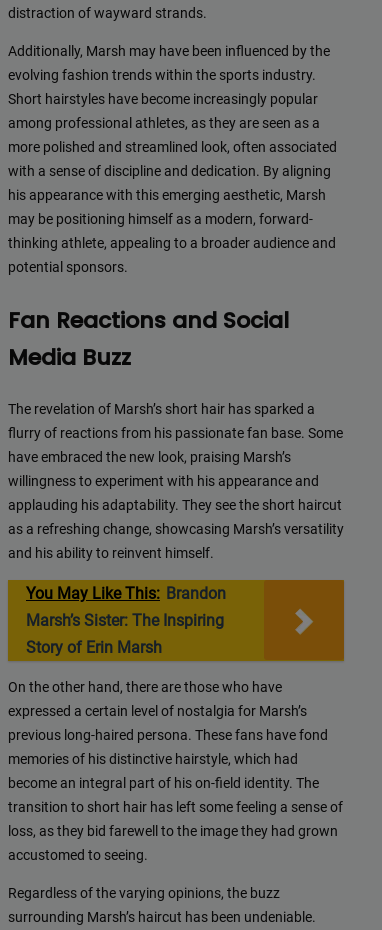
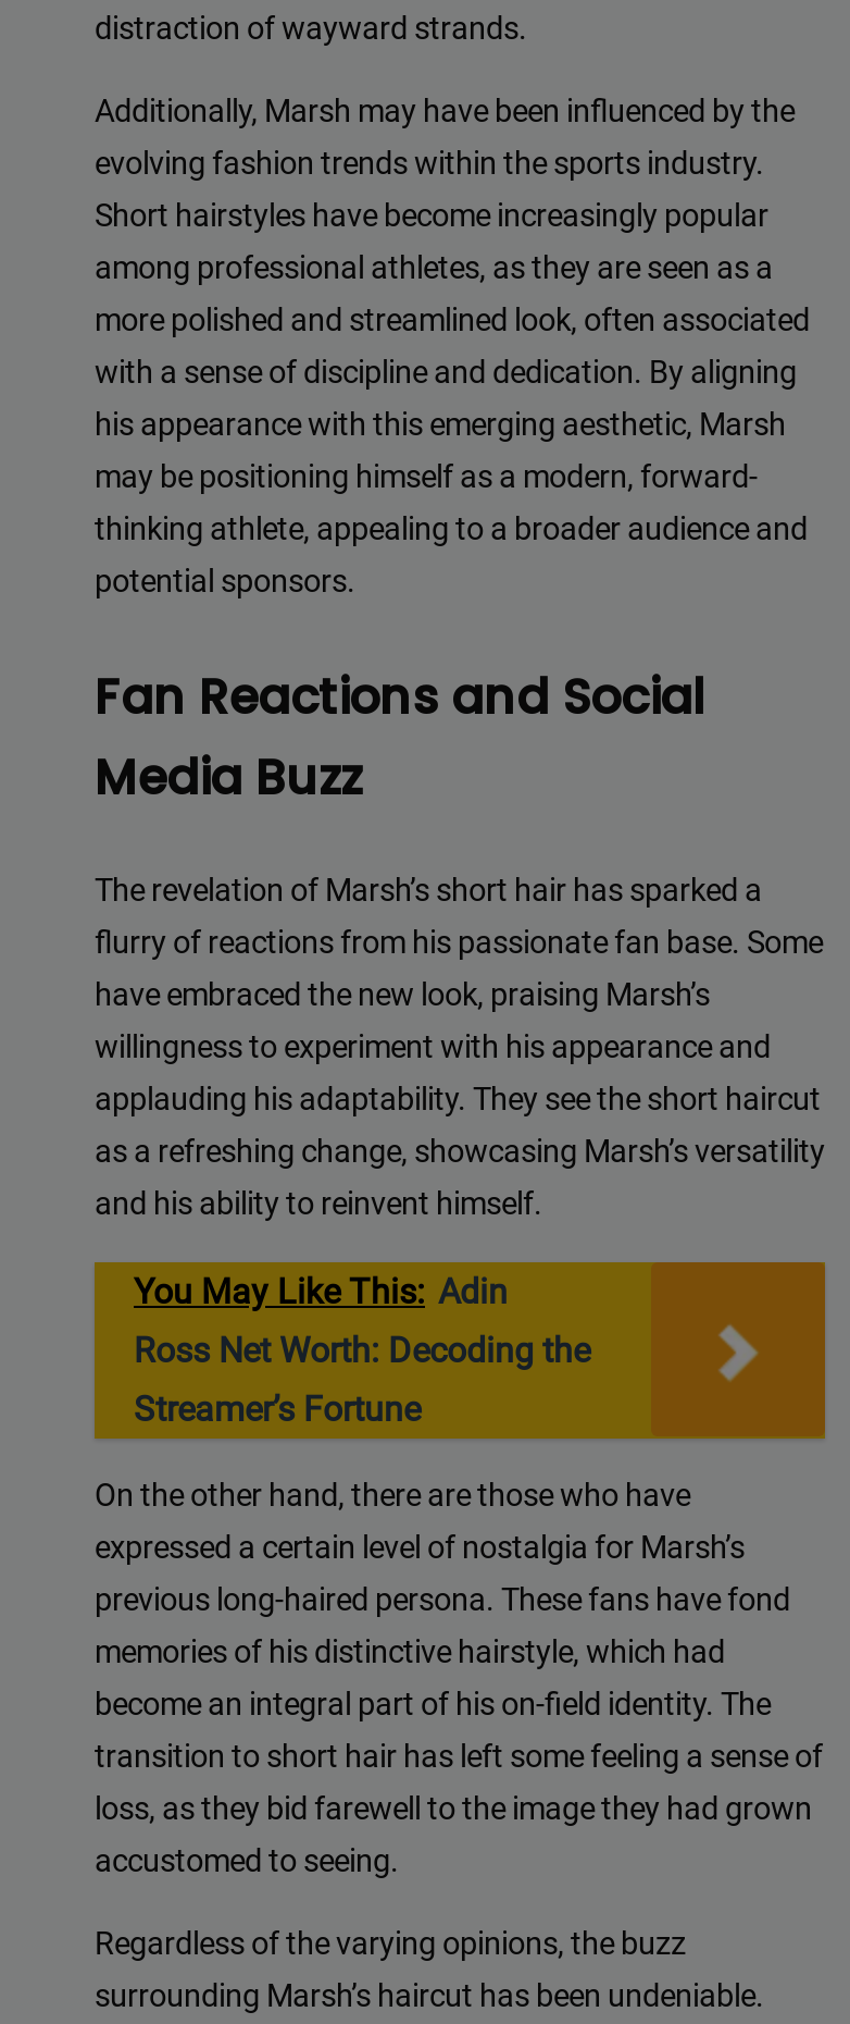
- You May Like This: Brandon
- Marsh’s Sister: The Inspiring
- Story of Erin Marsh
+ You May Like This: Adin
+ Ross Net Worth: Decoding the
+ Streamer’s Fortune
